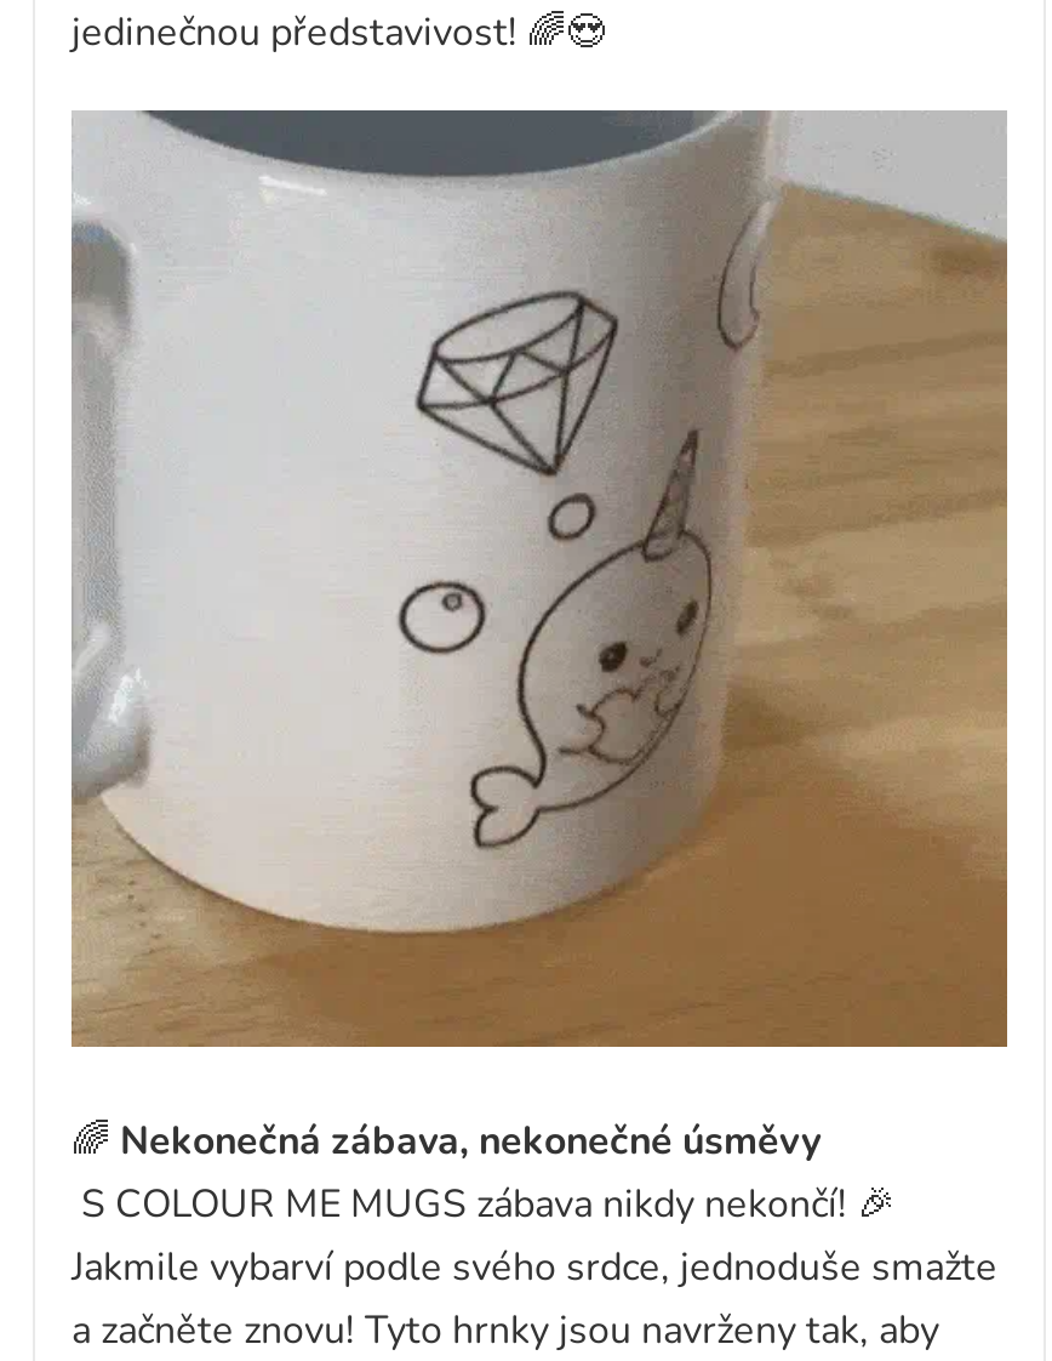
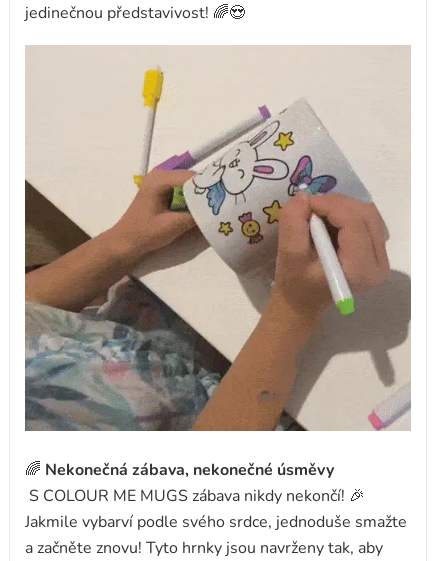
- [image]
+ [image]
